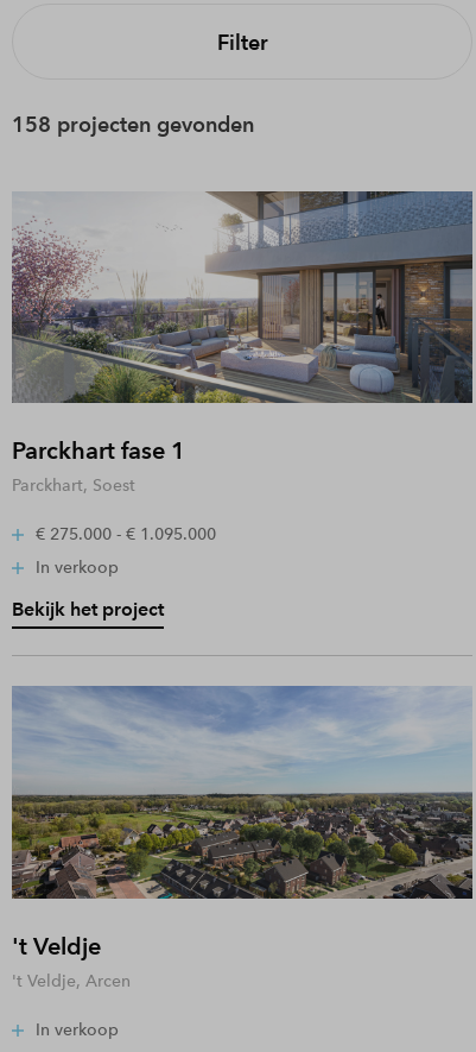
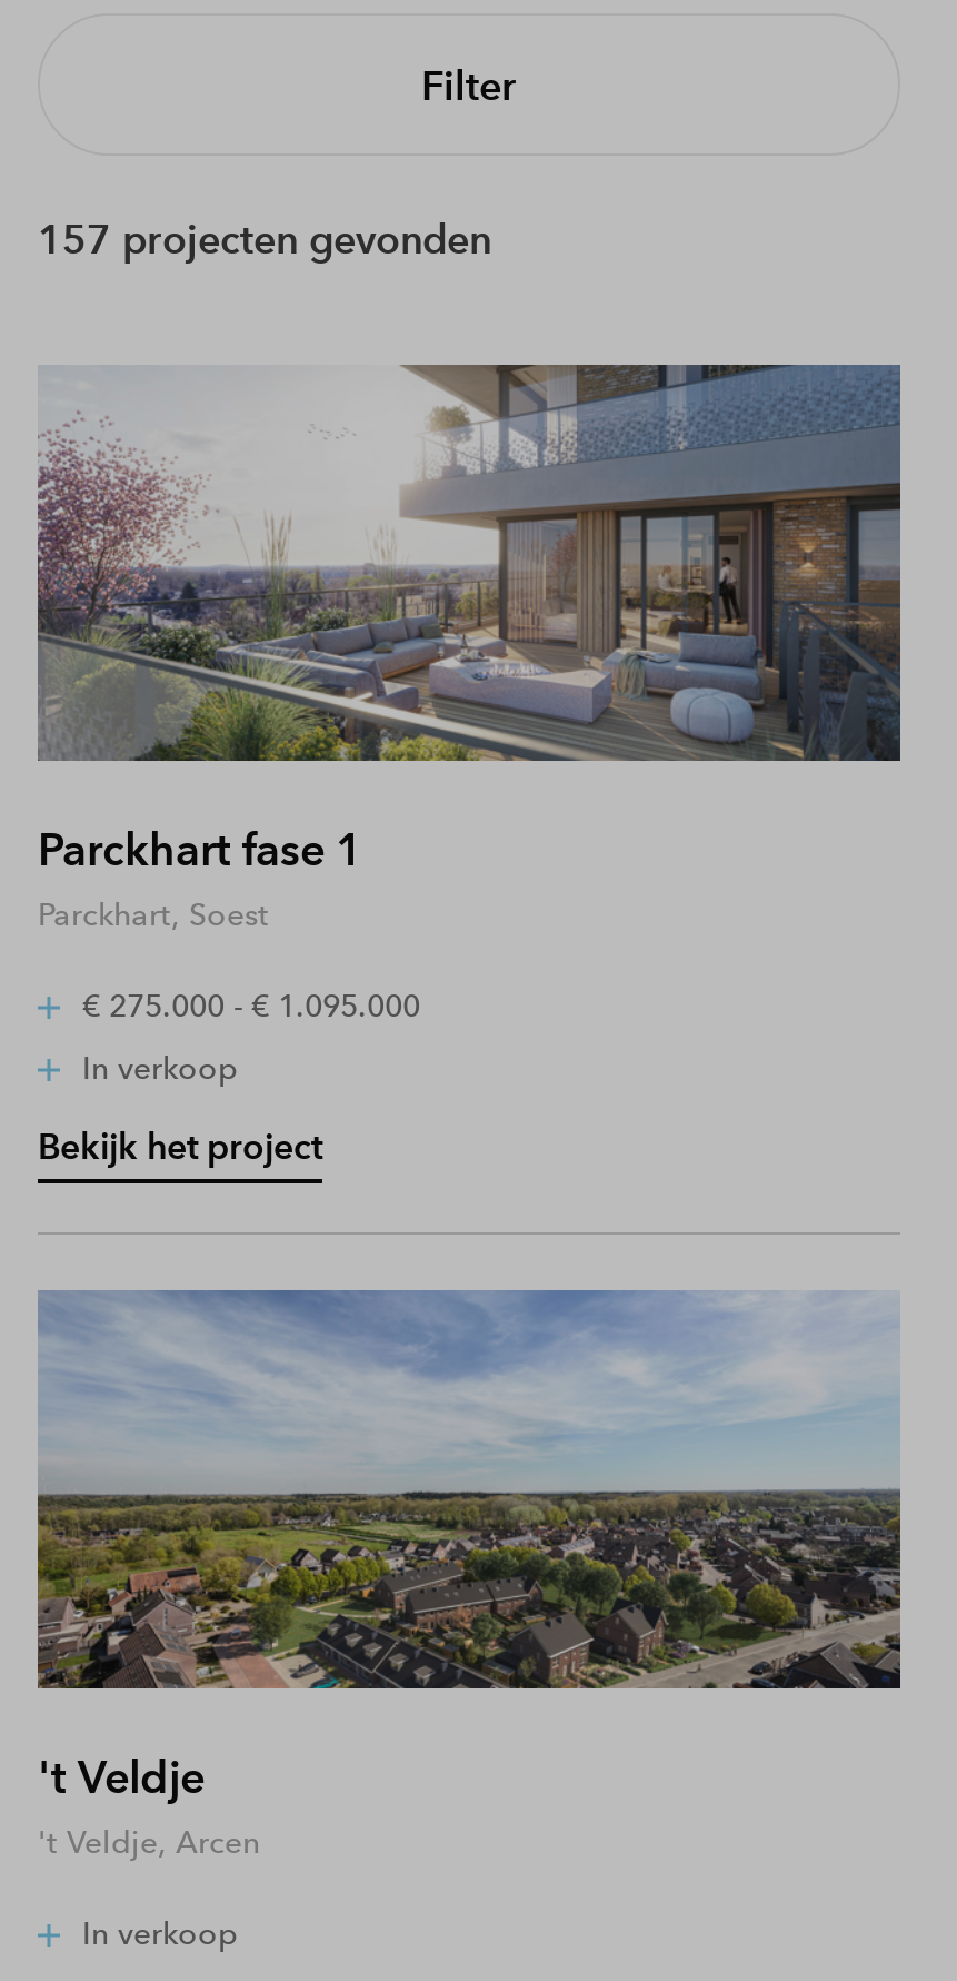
- 158 projecten gevonden
+ 157 projecten gevonden
